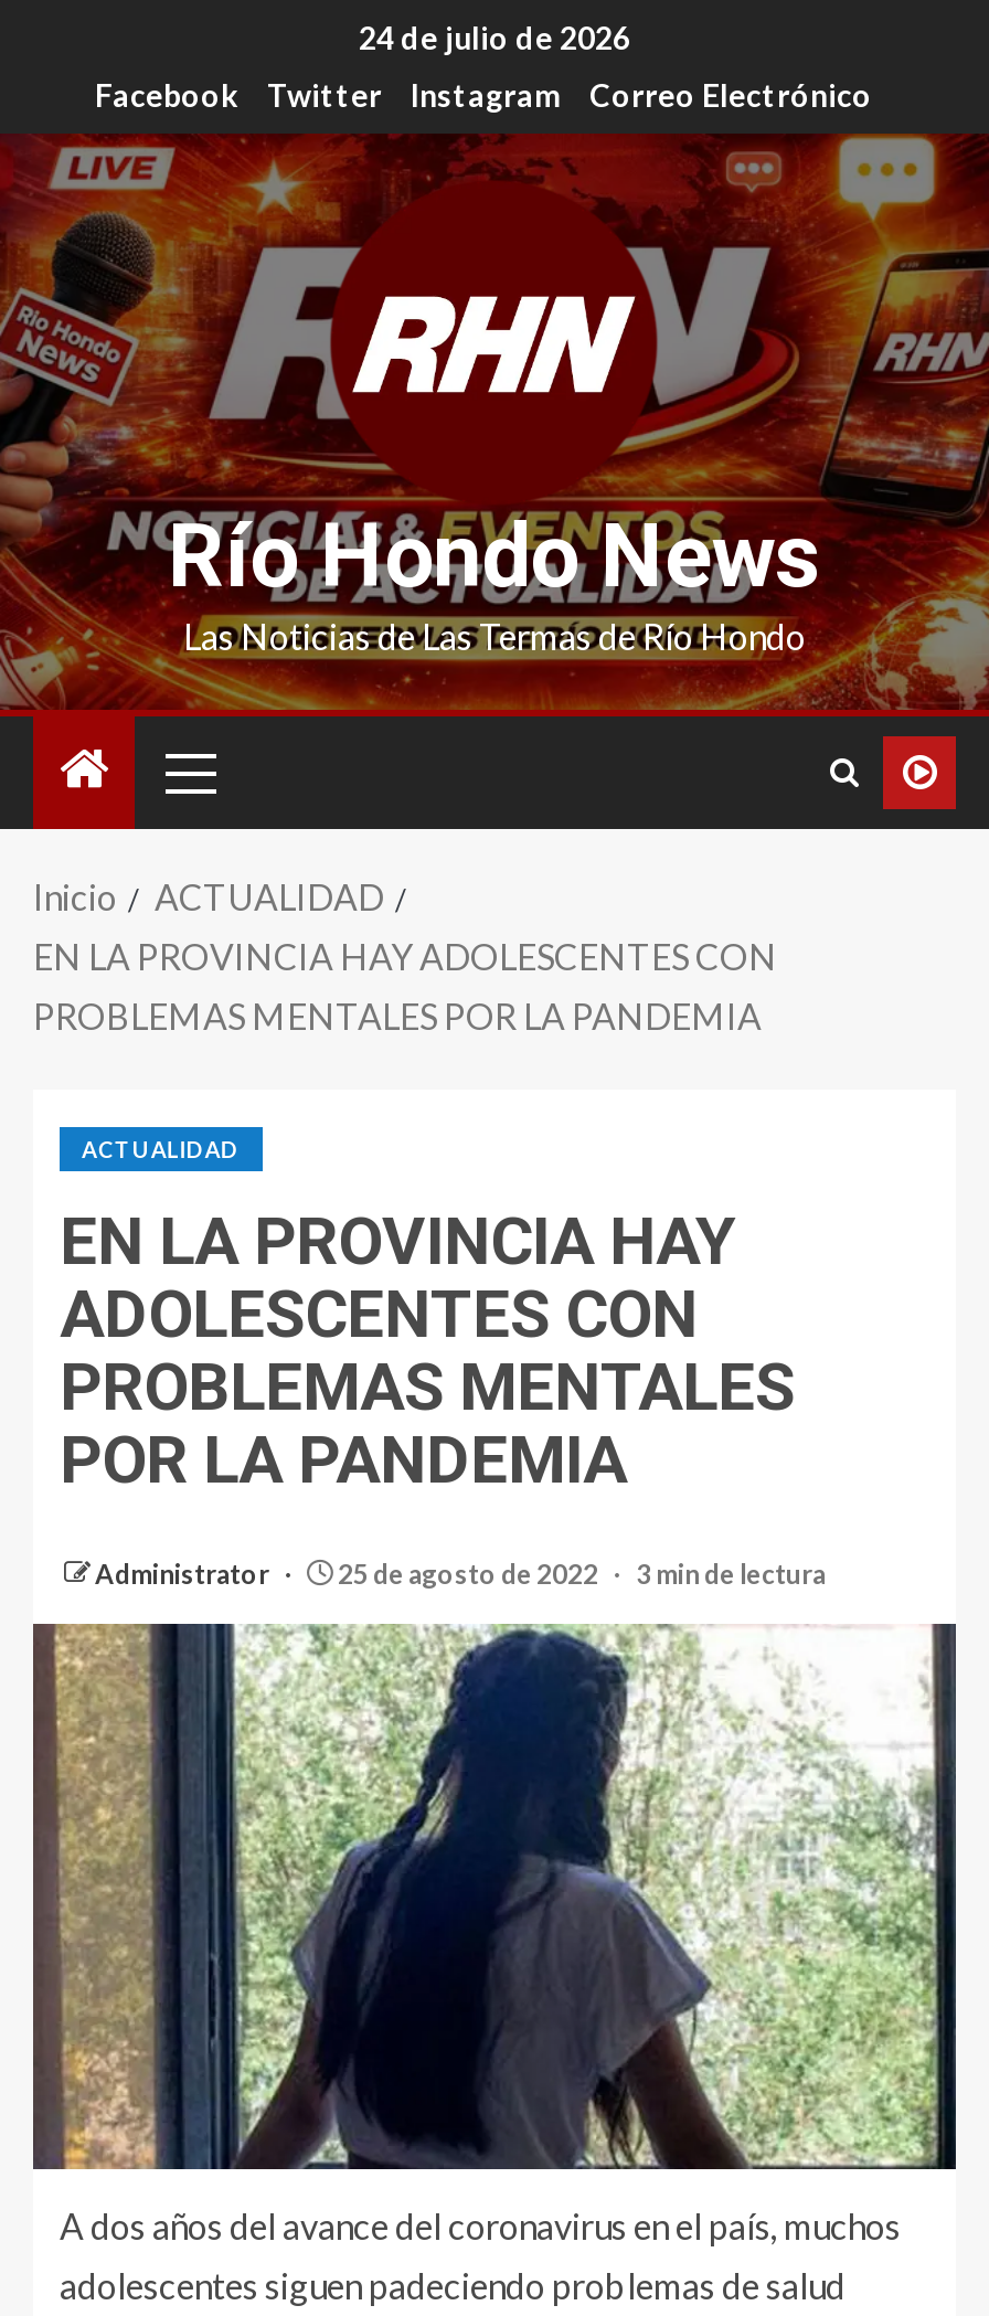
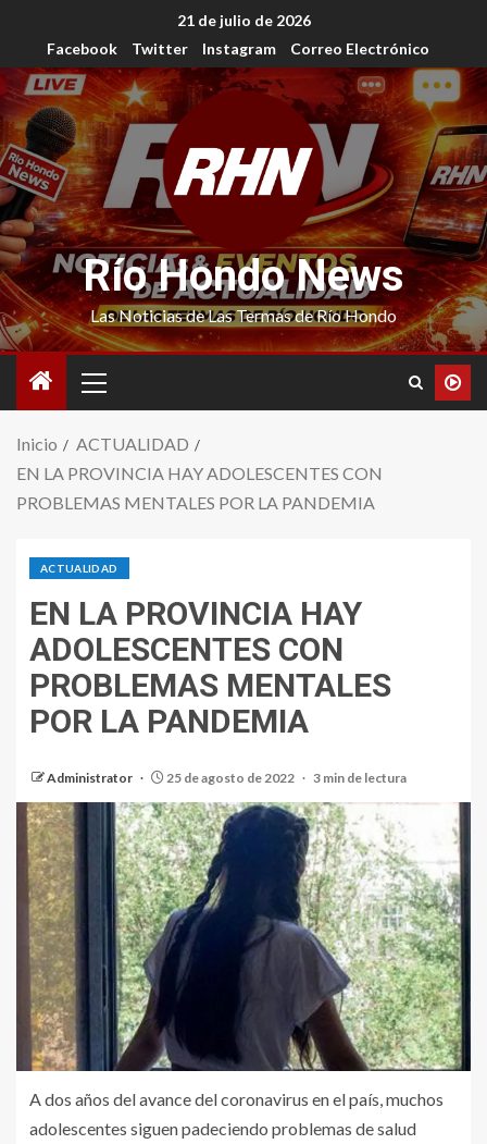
- 24 de julio de 2026
+ 21 de julio de 2026
